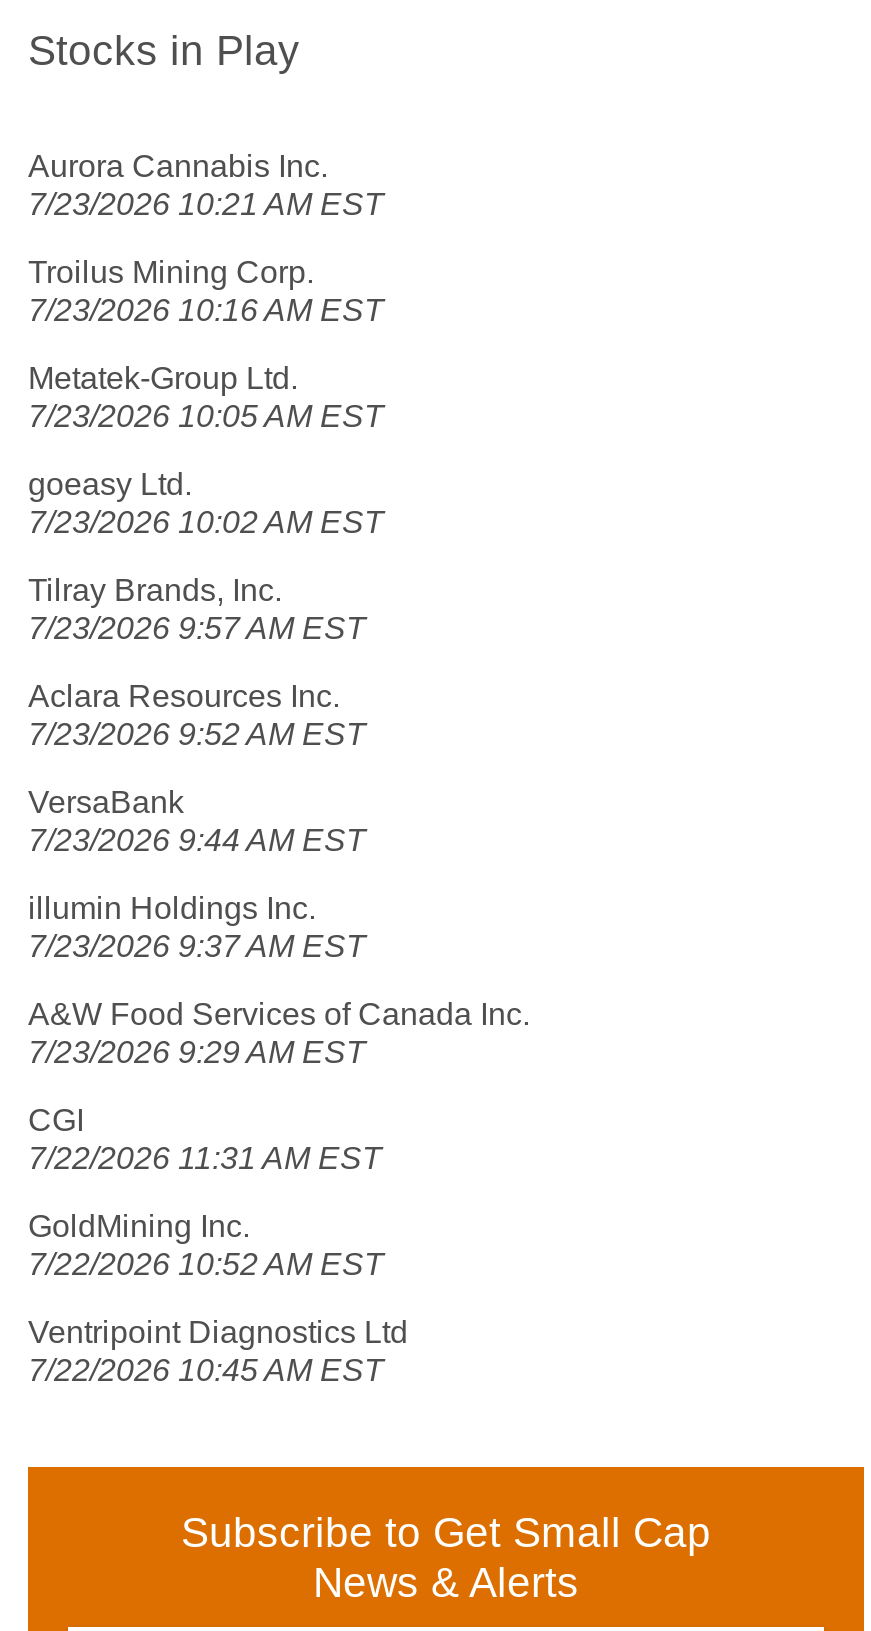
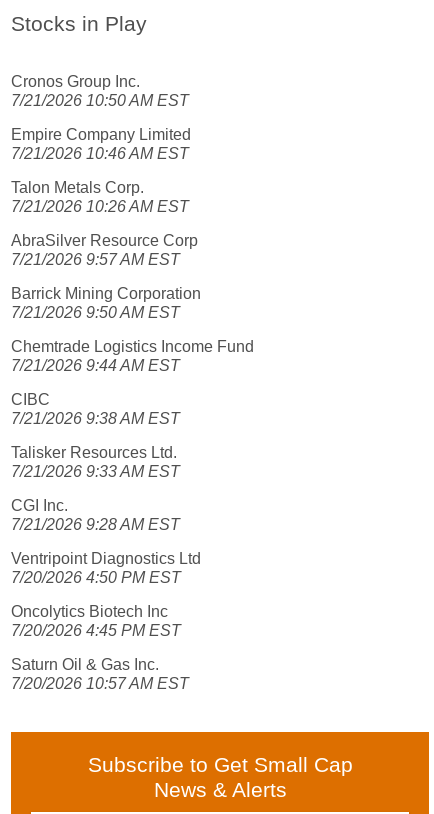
- Aurora Cannabis Inc.
- 7/23/2026 10:21 AM EST
- Troilus Mining Corp.
- 7/23/2026 10:16 AM EST
- Metatek-Group Ltd.
- 7/23/2026 10:05 AM EST
- goeasy Ltd.
- 7/23/2026 10:02 AM EST
- Tilray Brands, Inc.
- 7/23/2026 9:57 AM EST
- Aclara Resources Inc.
- 7/23/2026 9:52 AM EST
- VersaBank
- 7/23/2026 9:44 AM EST
- illumin Holdings Inc.
- 7/23/2026 9:37 AM EST
- A&W Food Services of Canada Inc.
- 7/23/2026 9:29 AM EST
- CGI
- 7/22/2026 11:31 AM EST
- GoldMining Inc.
- 7/22/2026 10:52 AM EST
+ Cronos Group Inc.
+ 7/21/2026 10:50 AM EST
+ Empire Company Limited
+ 7/21/2026 10:46 AM EST
+ Talon Metals Corp.
+ 7/21/2026 10:26 AM EST
+ AbraSilver Resource Corp
+ 7/21/2026 9:57 AM EST
+ Barrick Mining Corporation
+ 7/21/2026 9:50 AM EST
+ Chemtrade Logistics Income Fund
+ 7/21/2026 9:44 AM EST
+ CIBC
+ 7/21/2026 9:38 AM EST
+ Talisker Resources Ltd.
+ 7/21/2026 9:33 AM EST
+ CGI Inc.
+ 7/21/2026 9:28 AM EST

moved up: Ventripoint Diagnostics Ltd

- 7/22/2026 10:45 AM EST
+ 7/20/2026 4:50 PM EST
+ Oncolytics Biotech Inc
+ 7/20/2026 4:45 PM EST
+ Saturn Oil & Gas Inc.
+ 7/20/2026 10:57 AM EST
